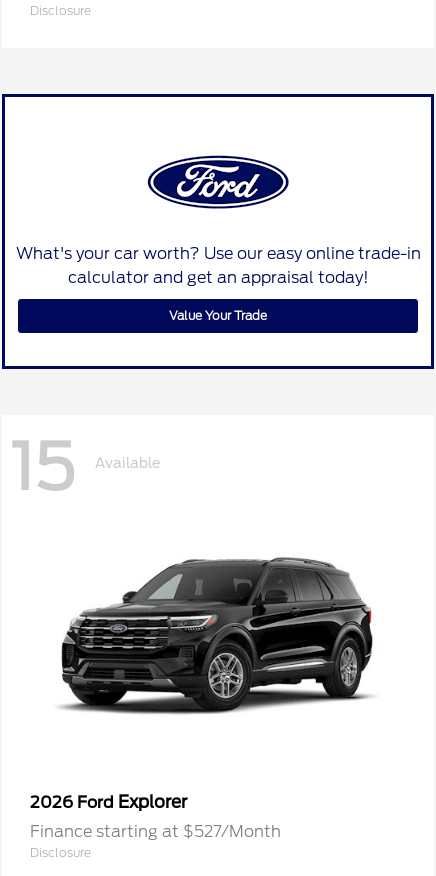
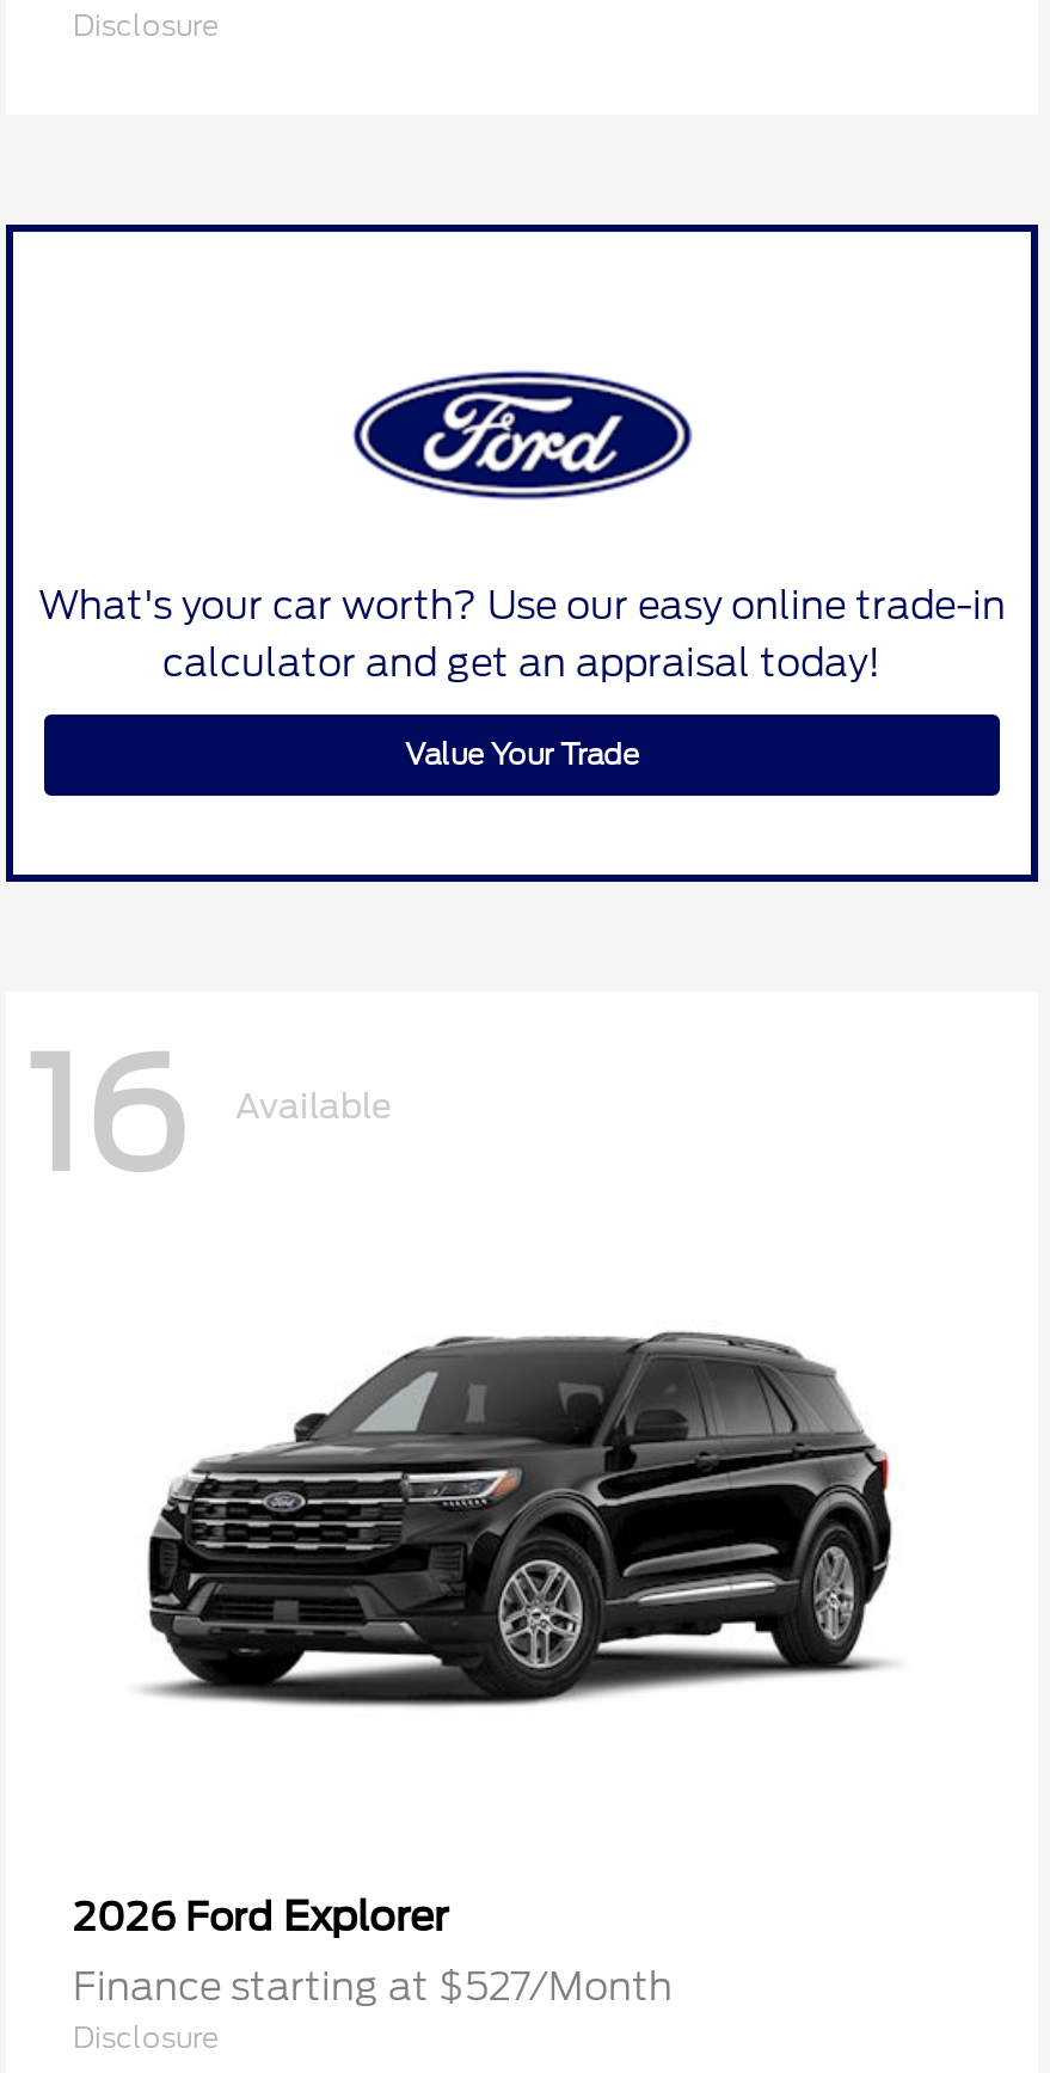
- 15 Available
+ 16 Available
